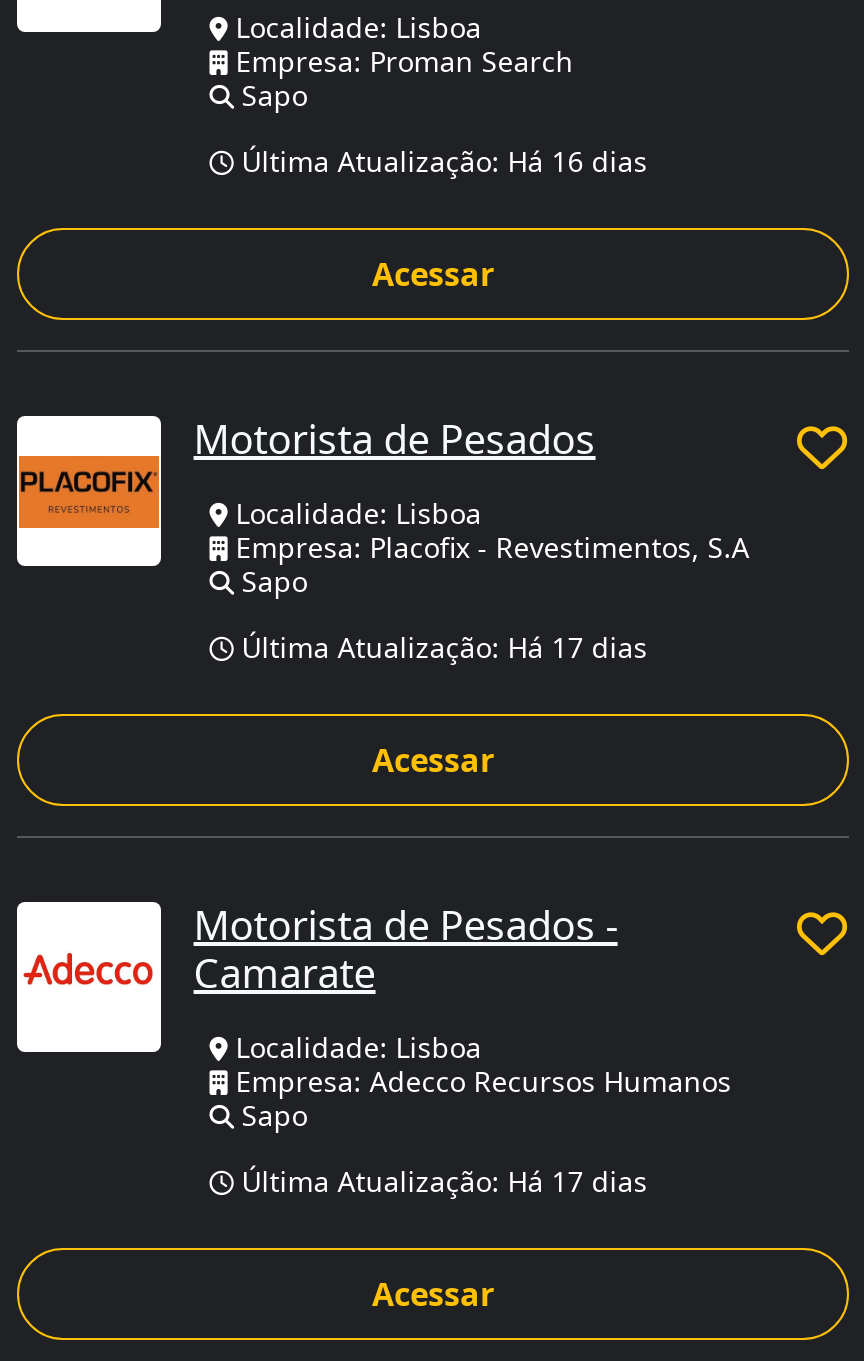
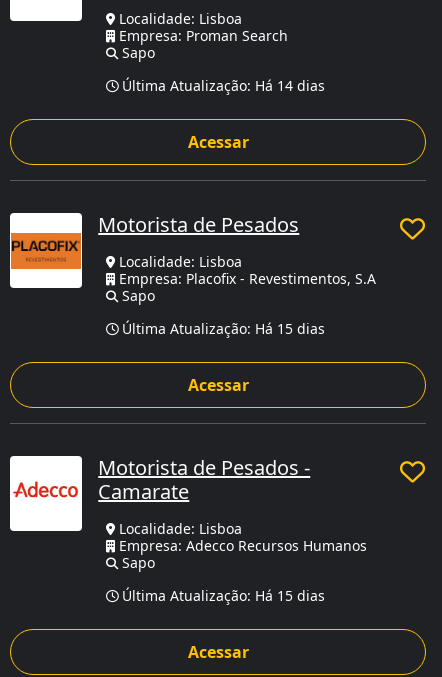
- Última Atualização: Há 16 dias
+ Última Atualização: Há 14 dias

- Última Atualização: Há 17 dias
+ Última Atualização: Há 15 dias

- Última Atualização: Há 17 dias
+ Última Atualização: Há 15 dias
